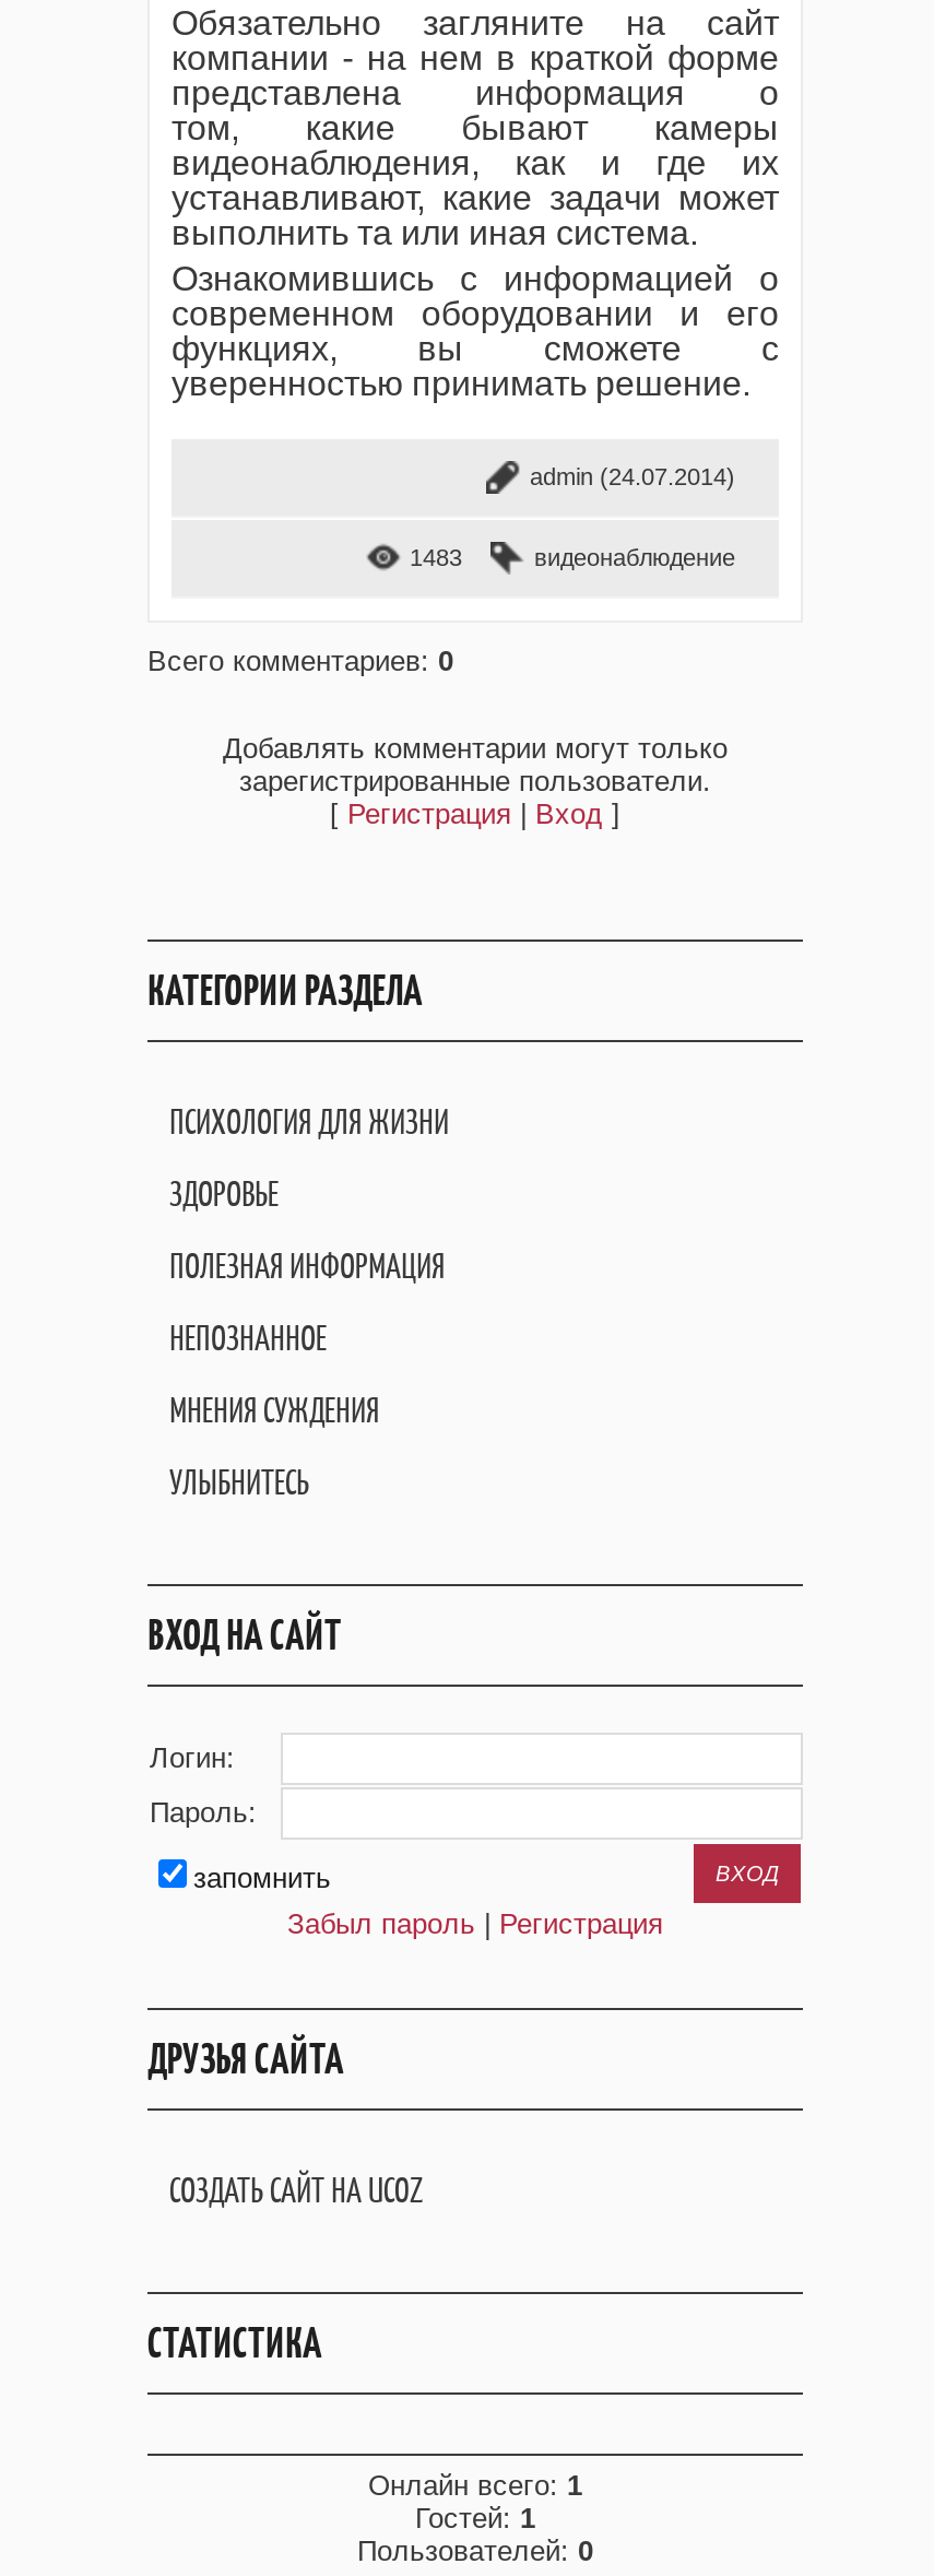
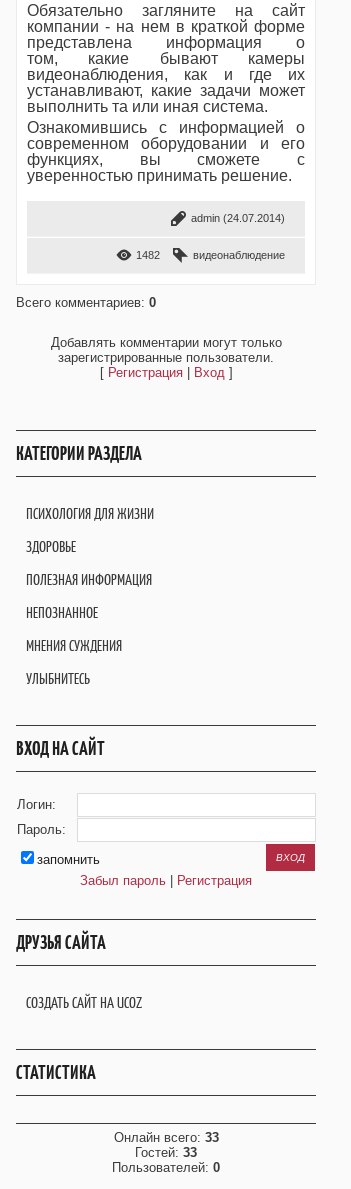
- 1483
+ 1482

- Онлайн всего: 1
+ Онлайн всего: 33

- Гостей: 1
+ Гостей: 33
